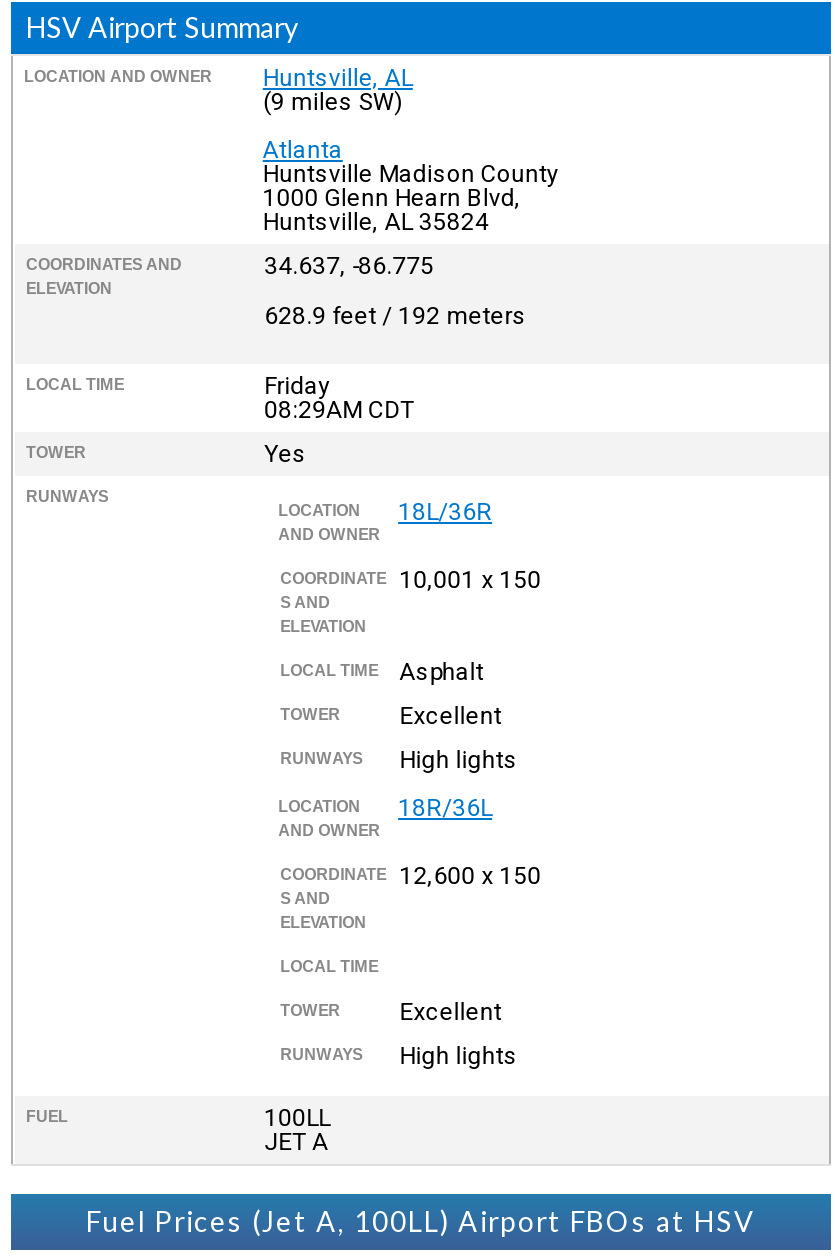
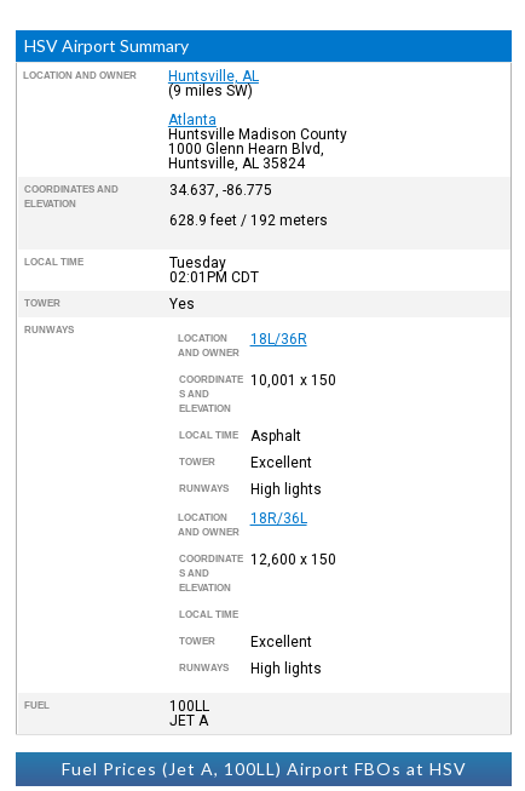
- Friday
- 08:29AM CDT
+ Tuesday
+ 02:01PM CDT
